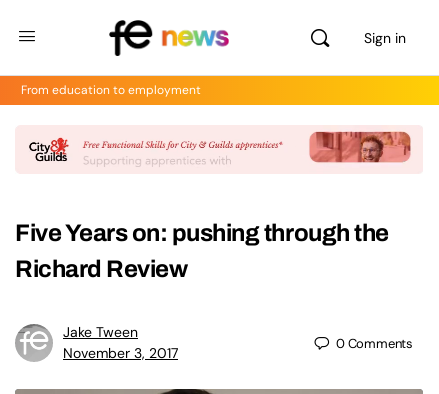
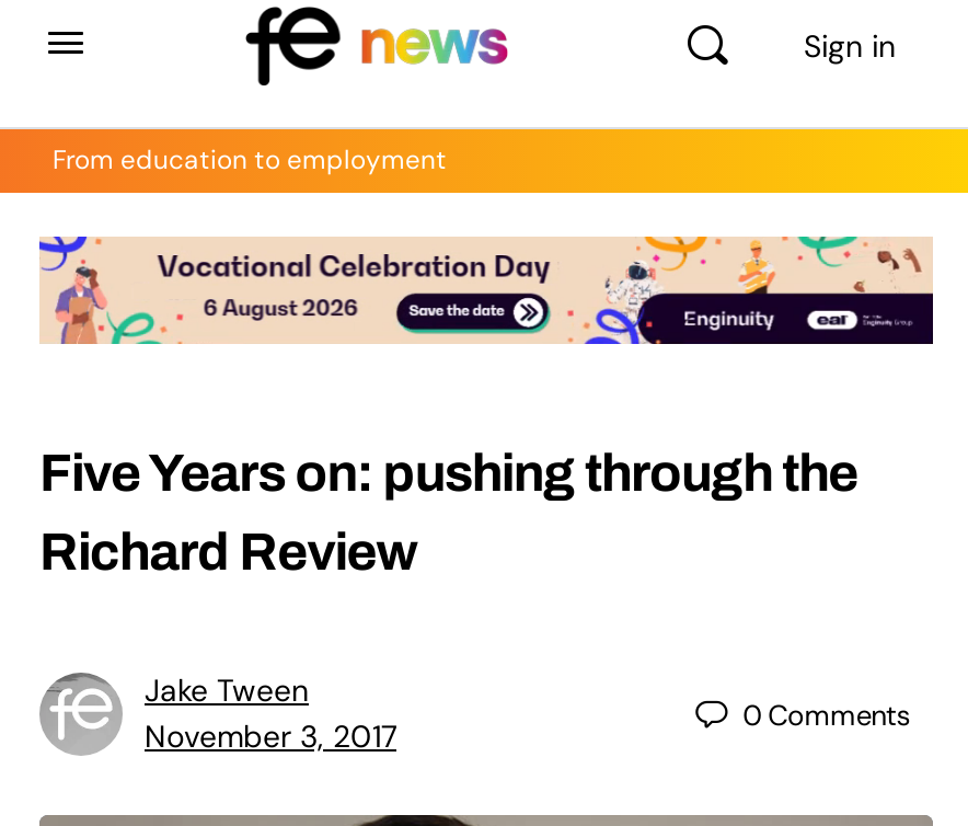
- [image]
+ [image]
